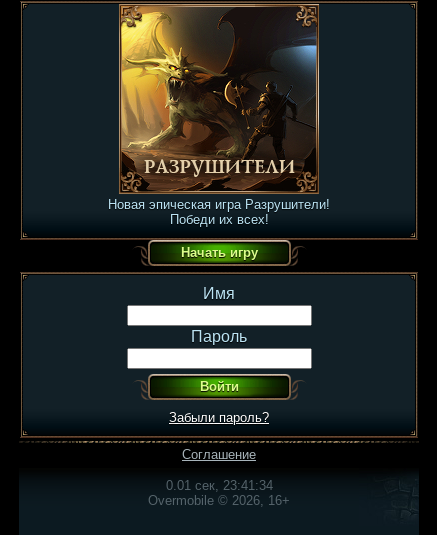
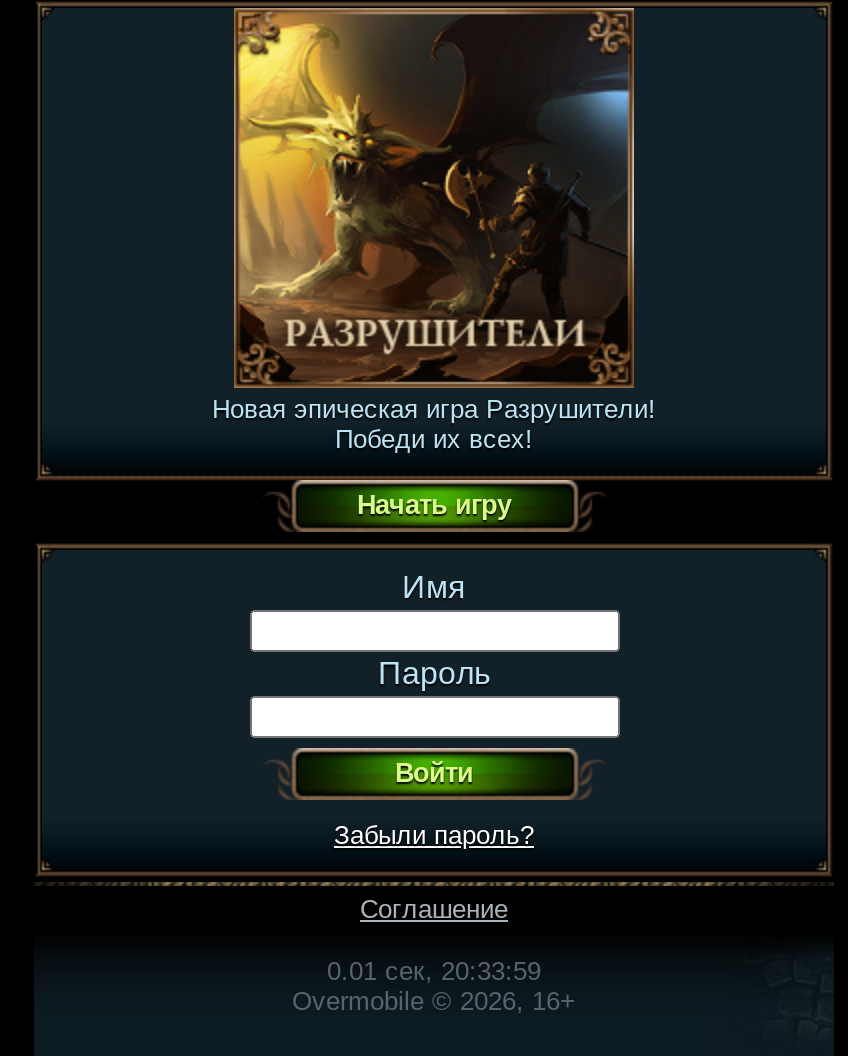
- 0.01 сек, 23:41:34
+ 0.01 сек, 20:33:59
